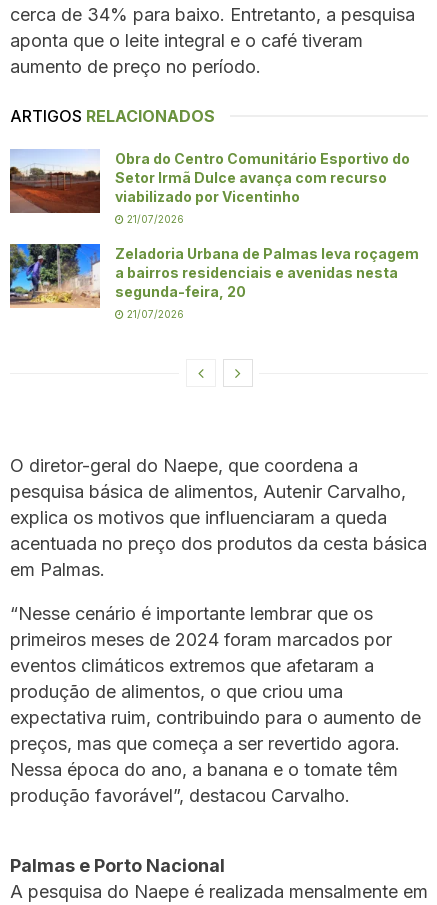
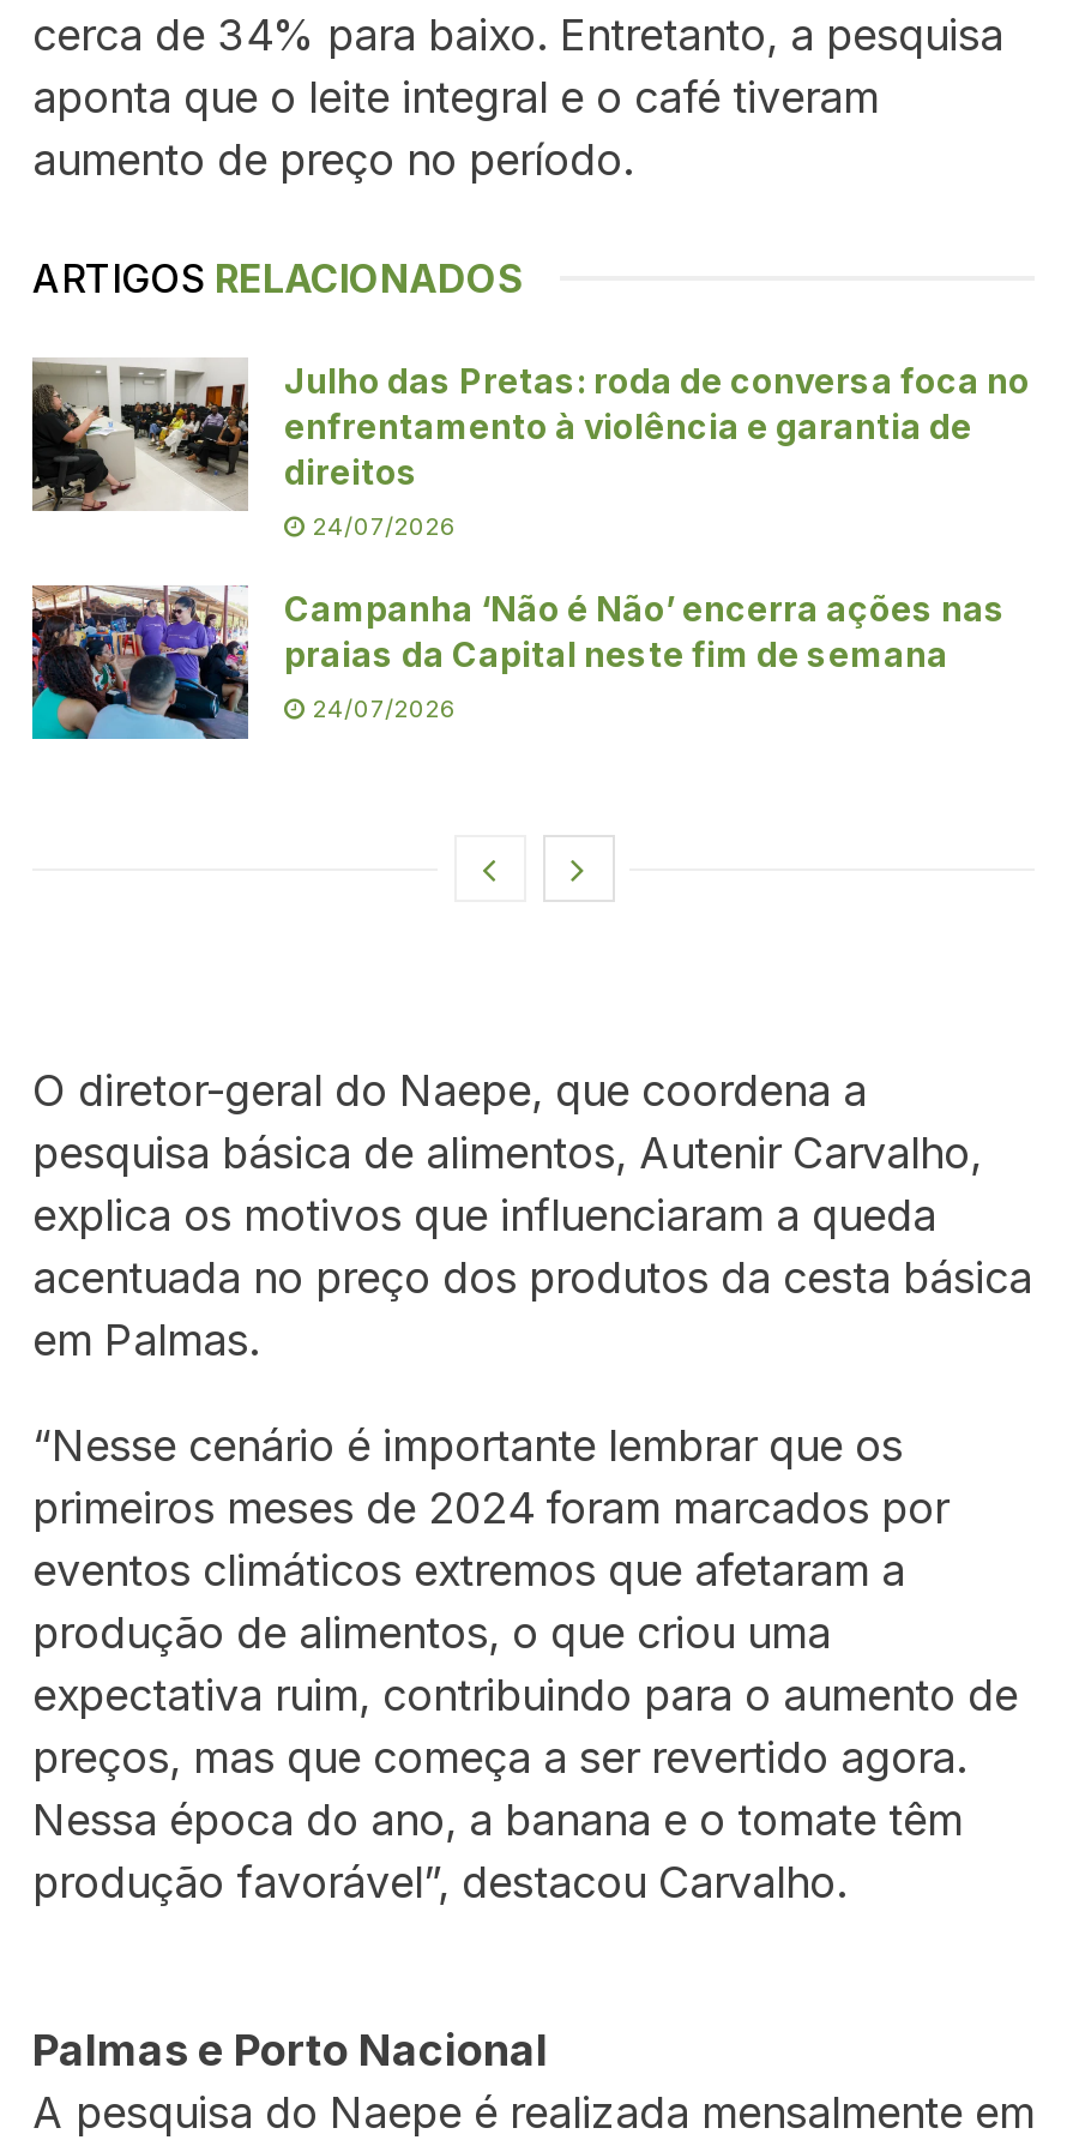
- [image]
- Obra do Centro Comunitário Esportivo do
- Setor Irmã Dulce avança com recurso
- viabilizado por Vicentinho
+ [image]
+ Julho das Pretas: roda de conversa foca no
+ enfrentamento à violência e garantia de
+ direitos

- 21/07/2026
+ 24/07/2026

- [image]
- Zeladoria Urbana de Palmas leva roçagem
- a bairros residenciais e avenidas nesta
- segunda-feira, 20
+ [image]
+ Campanha ‘Não é Não’ encerra ações nas
+ praias da Capital neste fim de semana

- 21/07/2026
+ 24/07/2026
